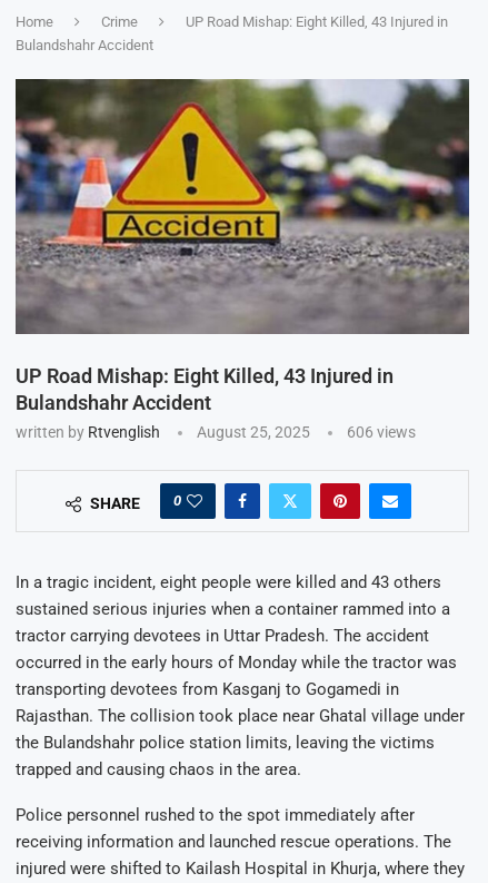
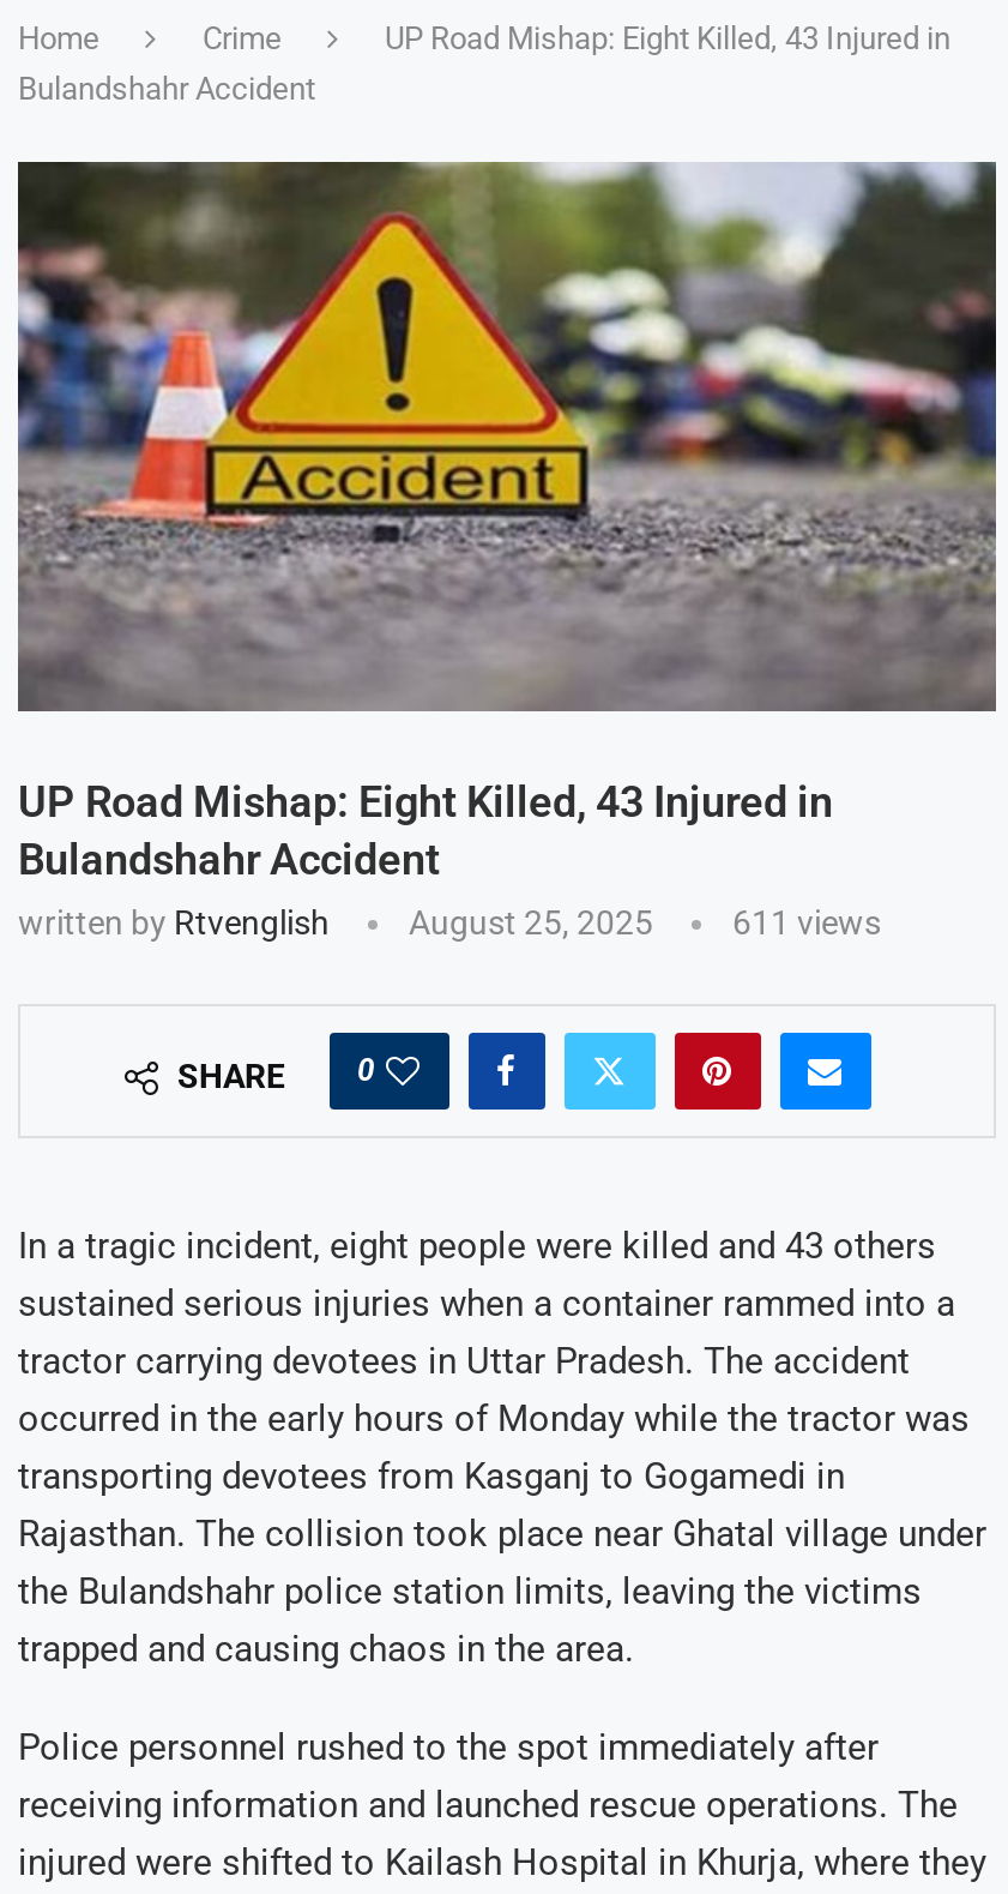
- 606 views
+ 611 views
